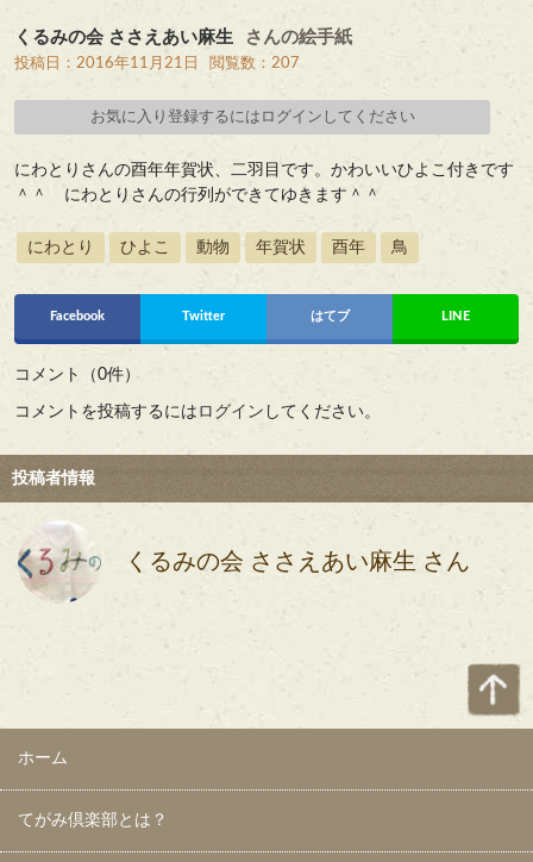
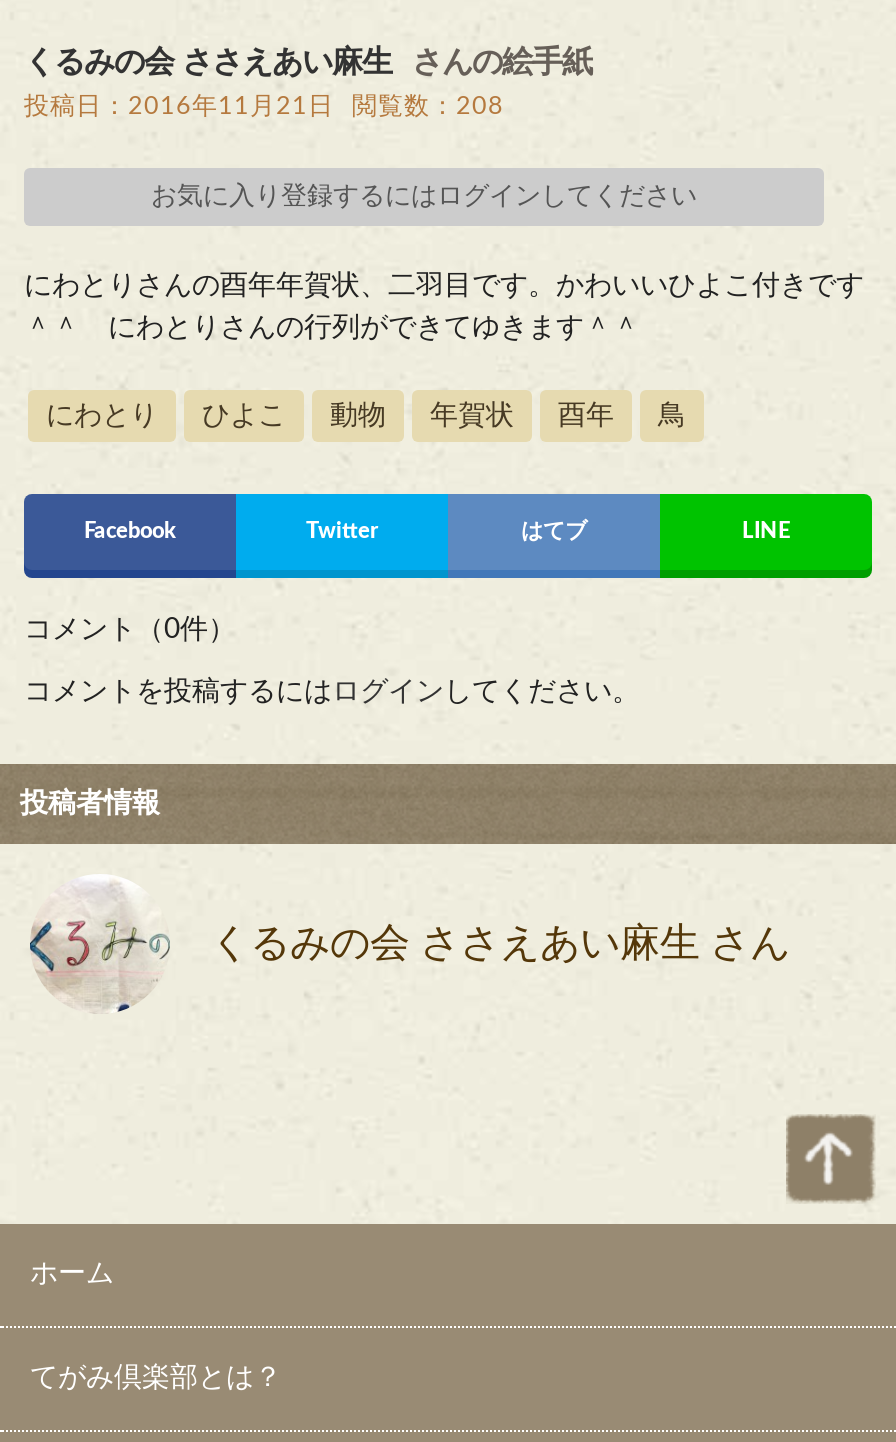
- 投稿日：2016年11月21日 閲覧数：207
+ 投稿日：2016年11月21日 閲覧数：208
